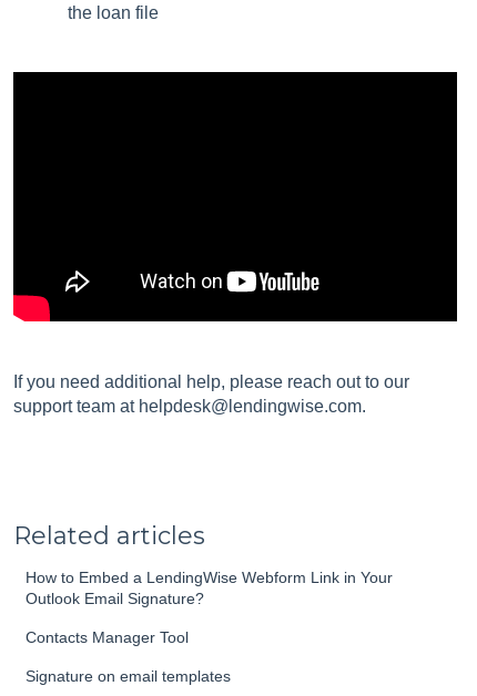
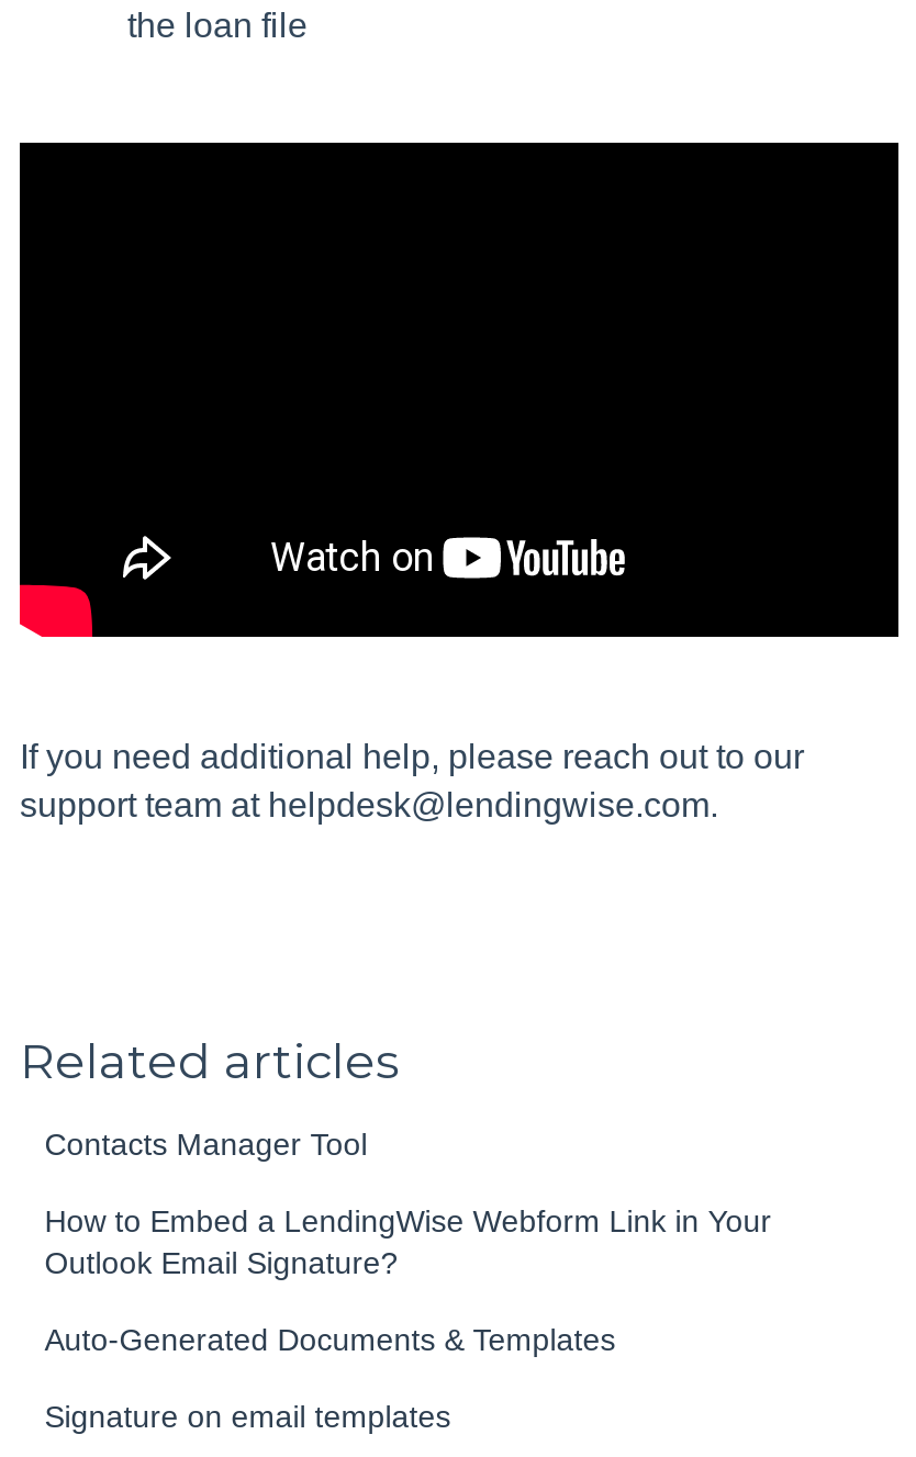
+ Auto-Generated Documents & Templates

moved up: Contacts Manager Tool
